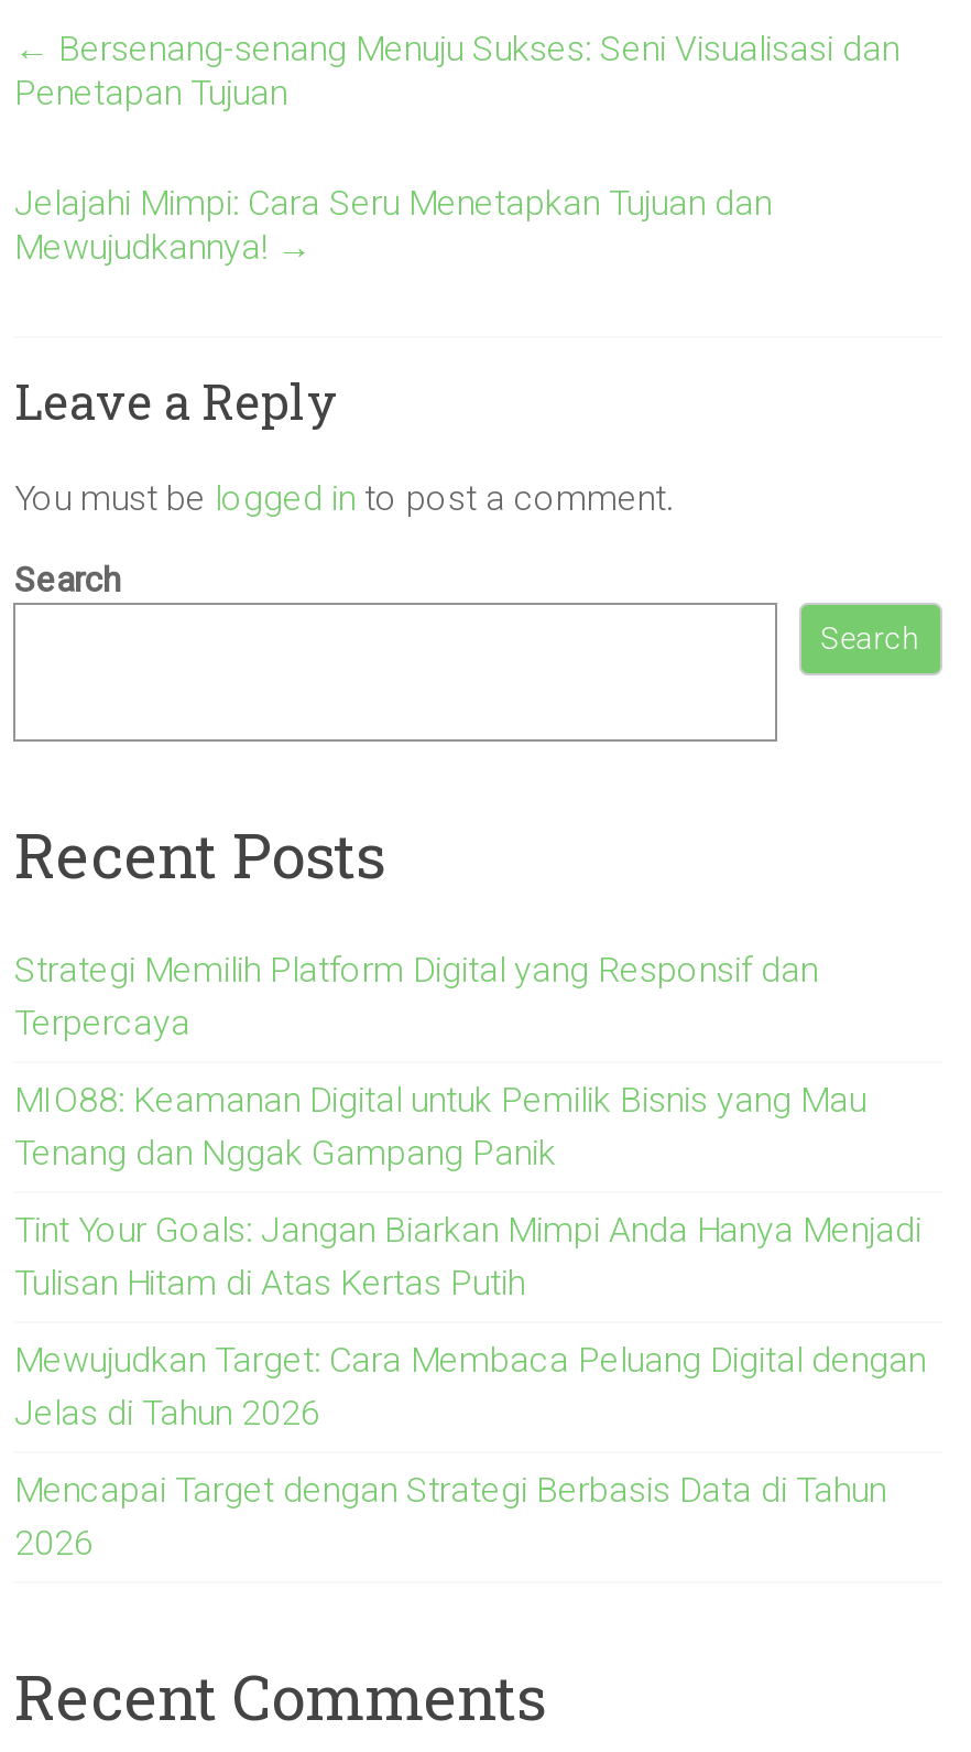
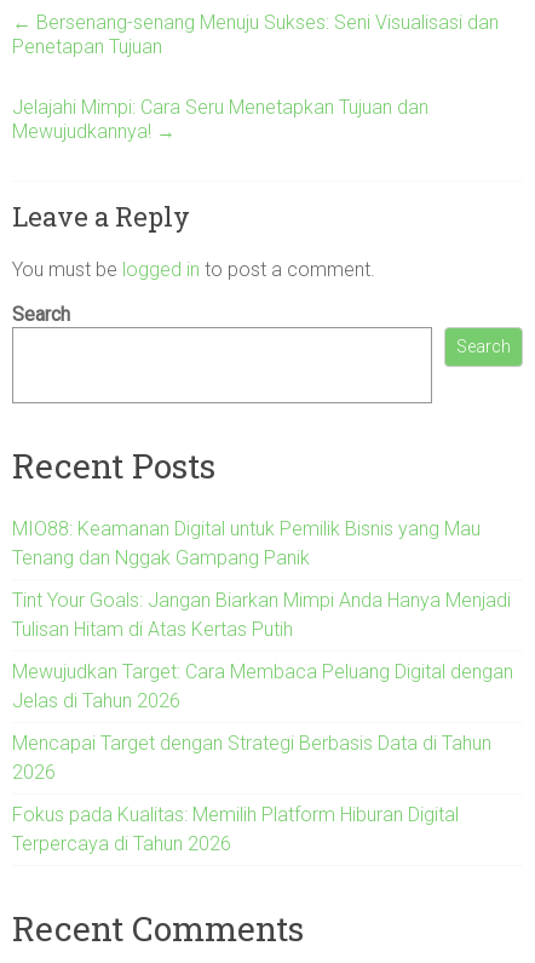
- Strategi Memilih Platform Digital yang Responsif dan
- Terpercaya

moved up: MIO88: Keamanan Digital untuk Pemilik Bisnis yang Mau | Tenang dan Nggak Gampang Panik | Tint Your Goals: Jangan Biarkan Mimpi Anda Hanya Menjadi | Tulisan Hitam di Atas Kertas Putih | Mewujudkan Target: Cara Membaca Peluang Digital dengan | Jelas di Tahun 2026 | Mencapai Target dengan Strategi Berbasis Data di Tahun | 2026

+ Fokus pada Kualitas: Memilih Platform Hiburan Digital
+ Terpercaya di Tahun 2026
